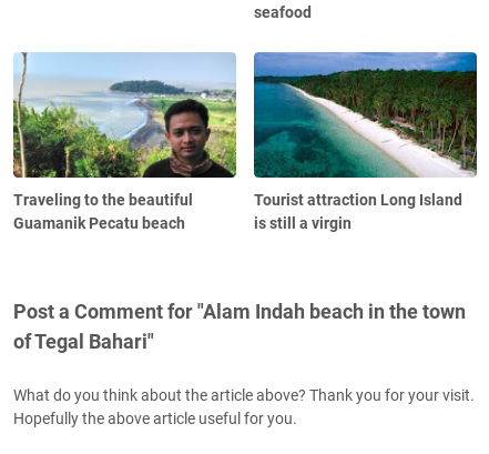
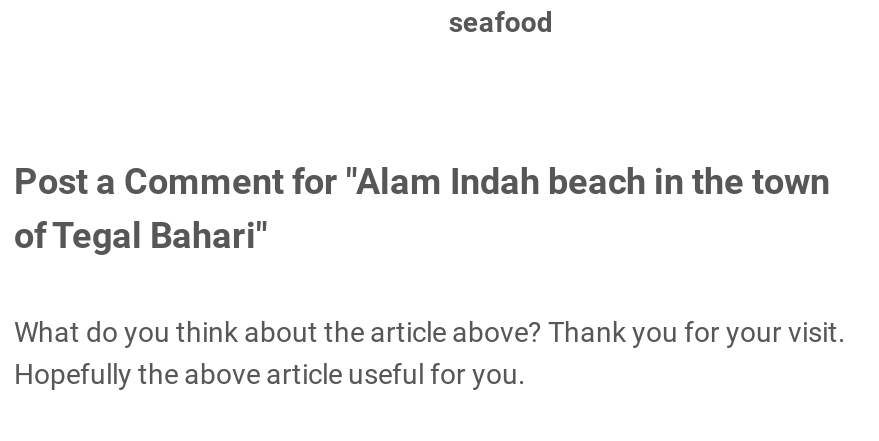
- [image]
- Traveling to the beautiful
- Guamanik Pecatu beach

- [image]
- Tourist attraction Long Island
- is still a virgin
